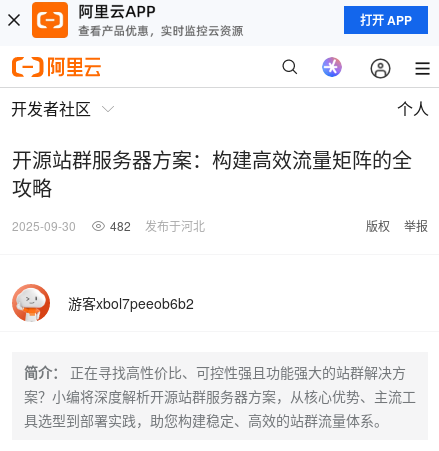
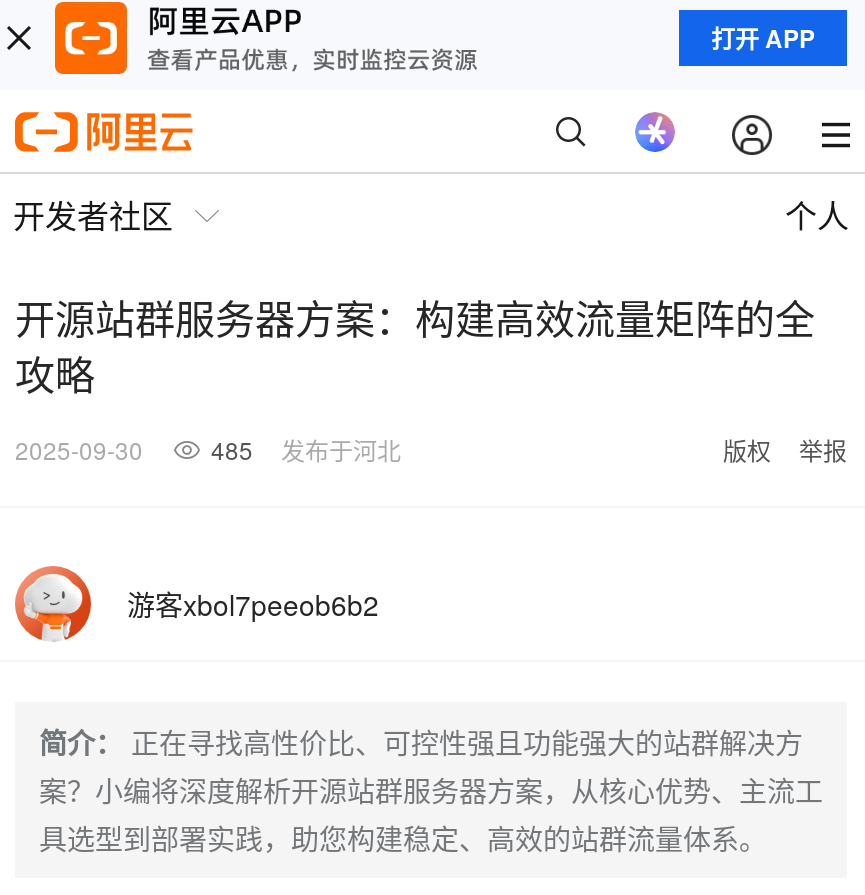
- 2025-09-30 482 发布于河北
+ 2025-09-30 485 发布于河北
